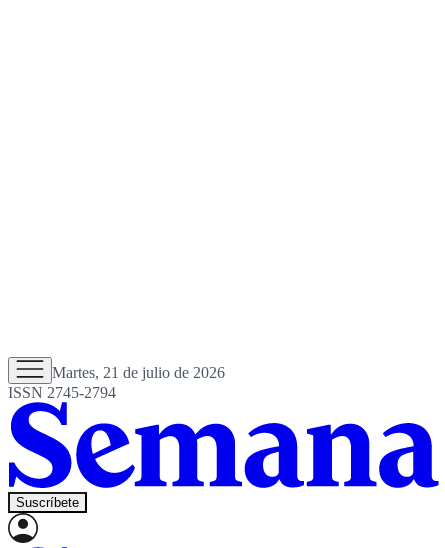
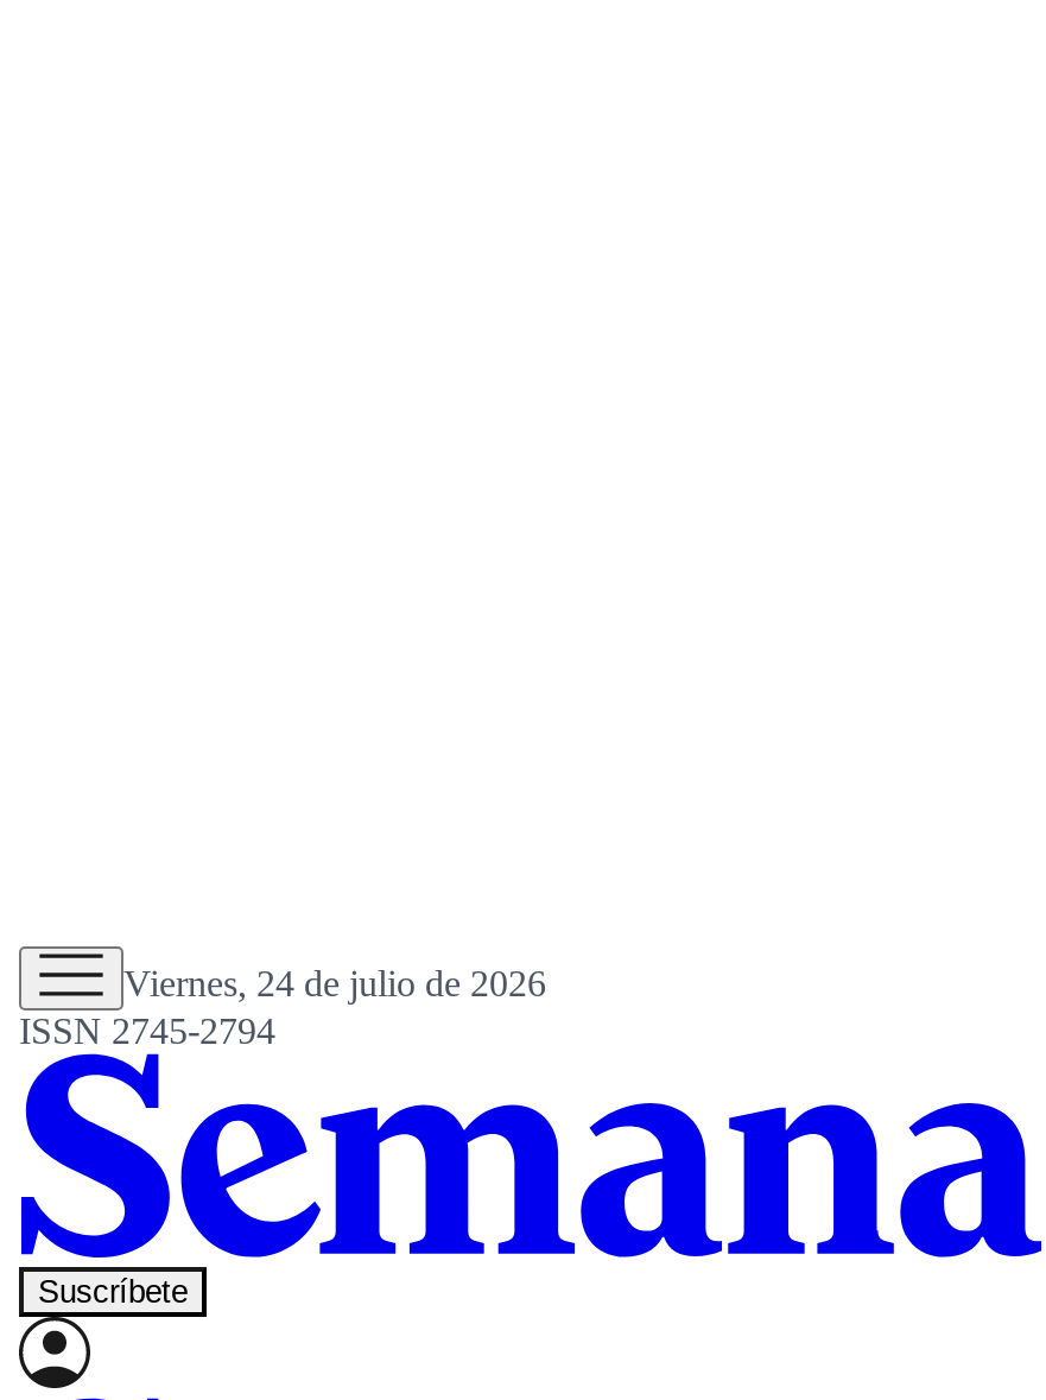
- Martes, 21 de julio de 2026
+ Viernes, 24 de julio de 2026
